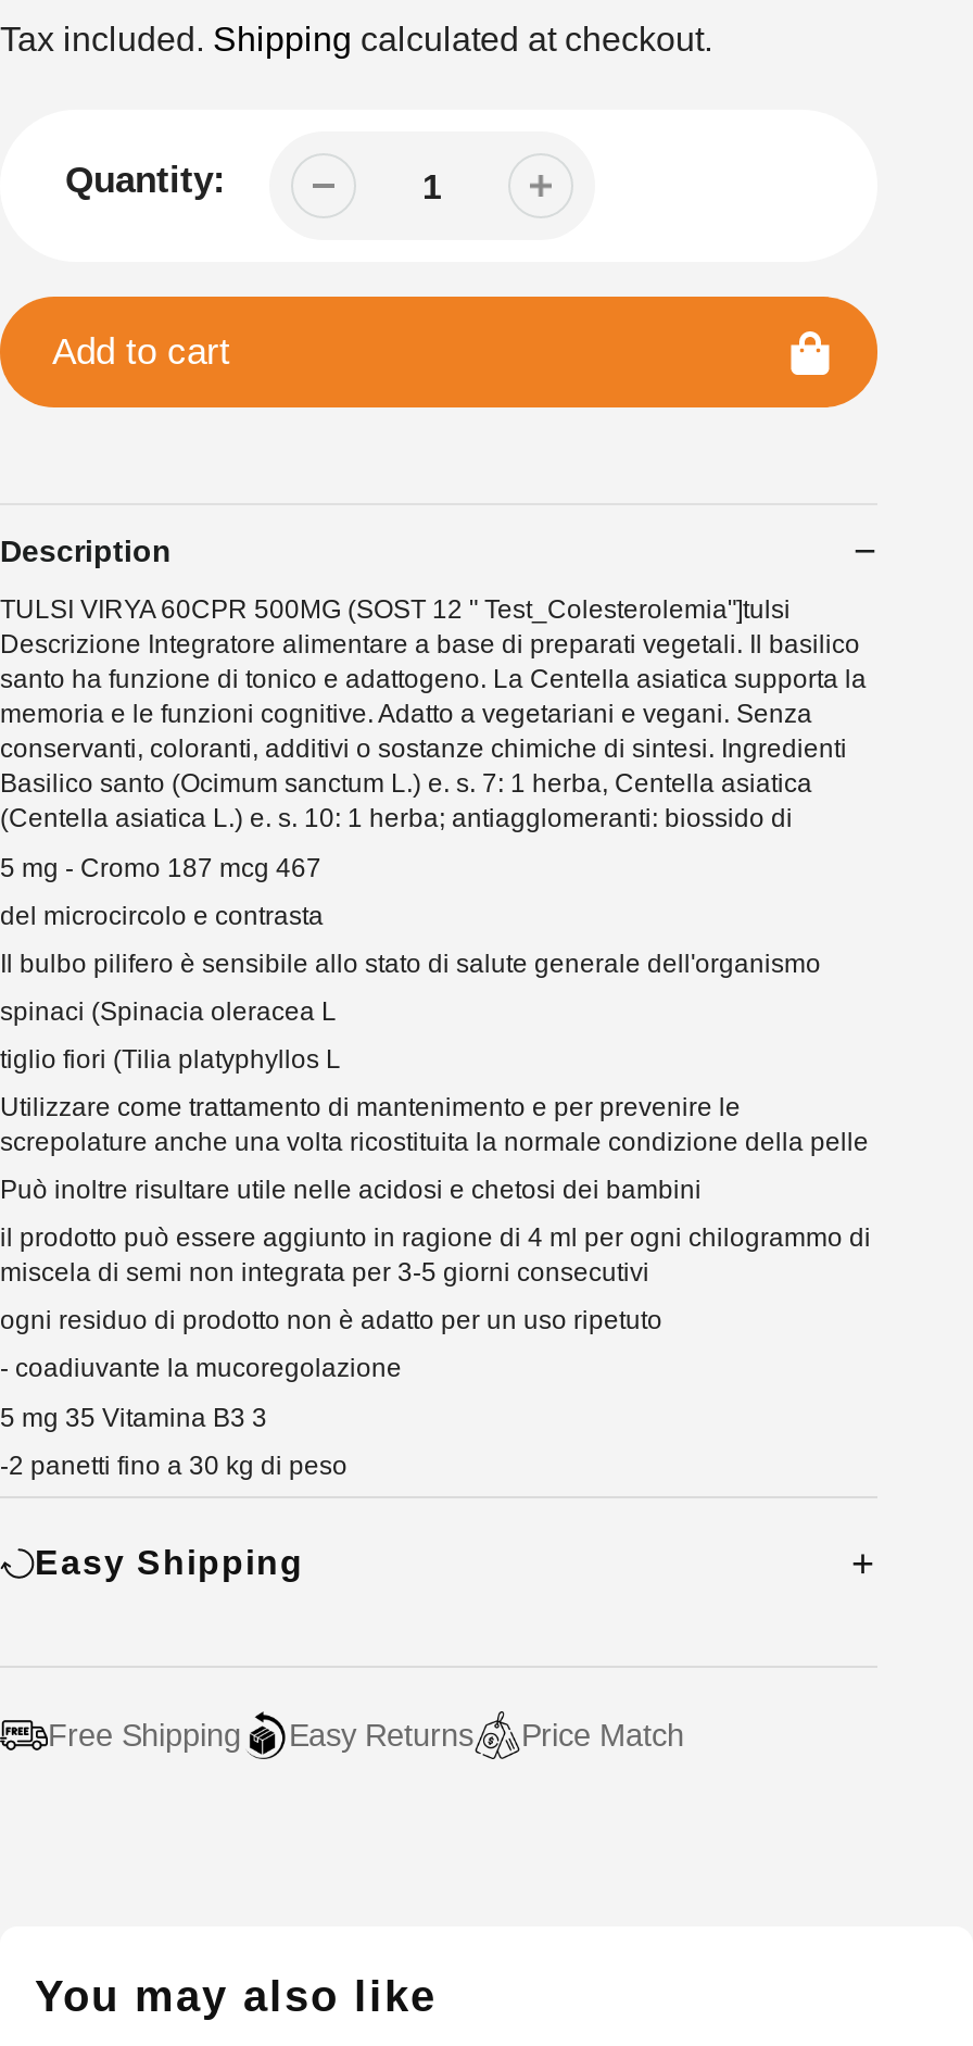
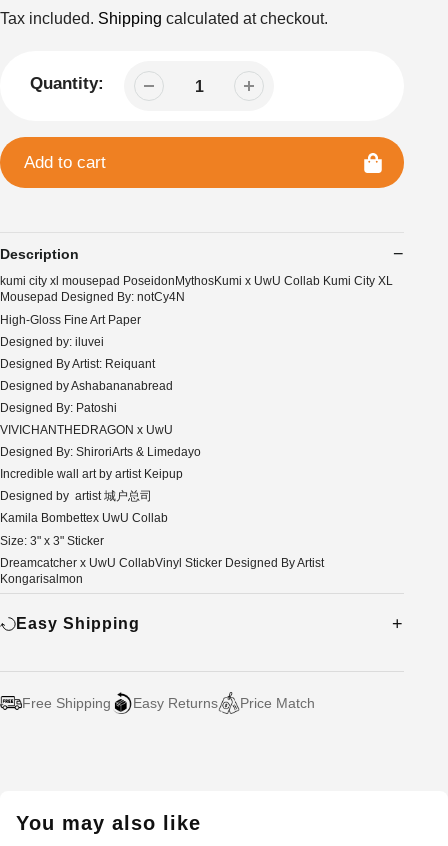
- TULSI VIRYA 60CPR 500MG (SOST 12 " Test_Colesterolemia"]tulsi
- Descrizione Integratore alimentare a base di preparati vegetali. Il basilico
- santo ha funzione di tonico e adattogeno. La Centella asiatica supporta la
- memoria e le funzioni cognitive. Adatto a vegetariani e vegani. Senza
- conservanti, coloranti, additivi o sostanze chimiche di sintesi. Ingredienti
- Basilico santo (Ocimum sanctum L.) e. s. 7: 1 herba, Centella asiatica
- (Centella asiatica L.) e. s. 10: 1 herba; antiagglomeranti: biossido di
+ kumi city xl mousepad PoseidonMythosKumi x UwU Collab Kumi City XL
+ Mousepad Designed By: notCy4N

- 5 mg - Cromo 187 mcg 467
+ High-Gloss Fine Art Paper

- del microcircolo e contrasta
+ Designed by: iluvei

- Il bulbo pilifero è sensibile allo stato di salute generale dell'organismo
+ Designed By Artist: Reiquant

- spinaci (Spinacia oleracea L
+ Designed by Ashabananabread

- tiglio fiori (Tilia platyphyllos L
+ Designed By: Patoshi

- Utilizzare come trattamento di mantenimento e per prevenire le
- screpolature anche una volta ricostituita la normale condizione della pelle
+ VIVICHANTHEDRAGON x UwU

- Può inoltre risultare utile nelle acidosi e chetosi dei bambini
+ Designed By: ShiroriArts & Limedayo

- il prodotto può essere aggiunto in ragione di 4 ml per ogni chilogrammo di
- miscela di semi non integrata per 3-5 giorni consecutivi
+ Incredible wall art by artist Keipup

- ogni residuo di prodotto non è adatto per un uso ripetuto
+ Designed by artist 城户总司

- - coadiuvante la mucoregolazione
+ Kamila Bombettex UwU Collab

- 5 mg 35 Vitamina B3 3
+ Size: 3" x 3" Sticker

- -2 panetti fino a 30 kg di peso
+ Dreamcatcher x UwU CollabVinyl Sticker Designed By Artist
+ Kongarisalmon
